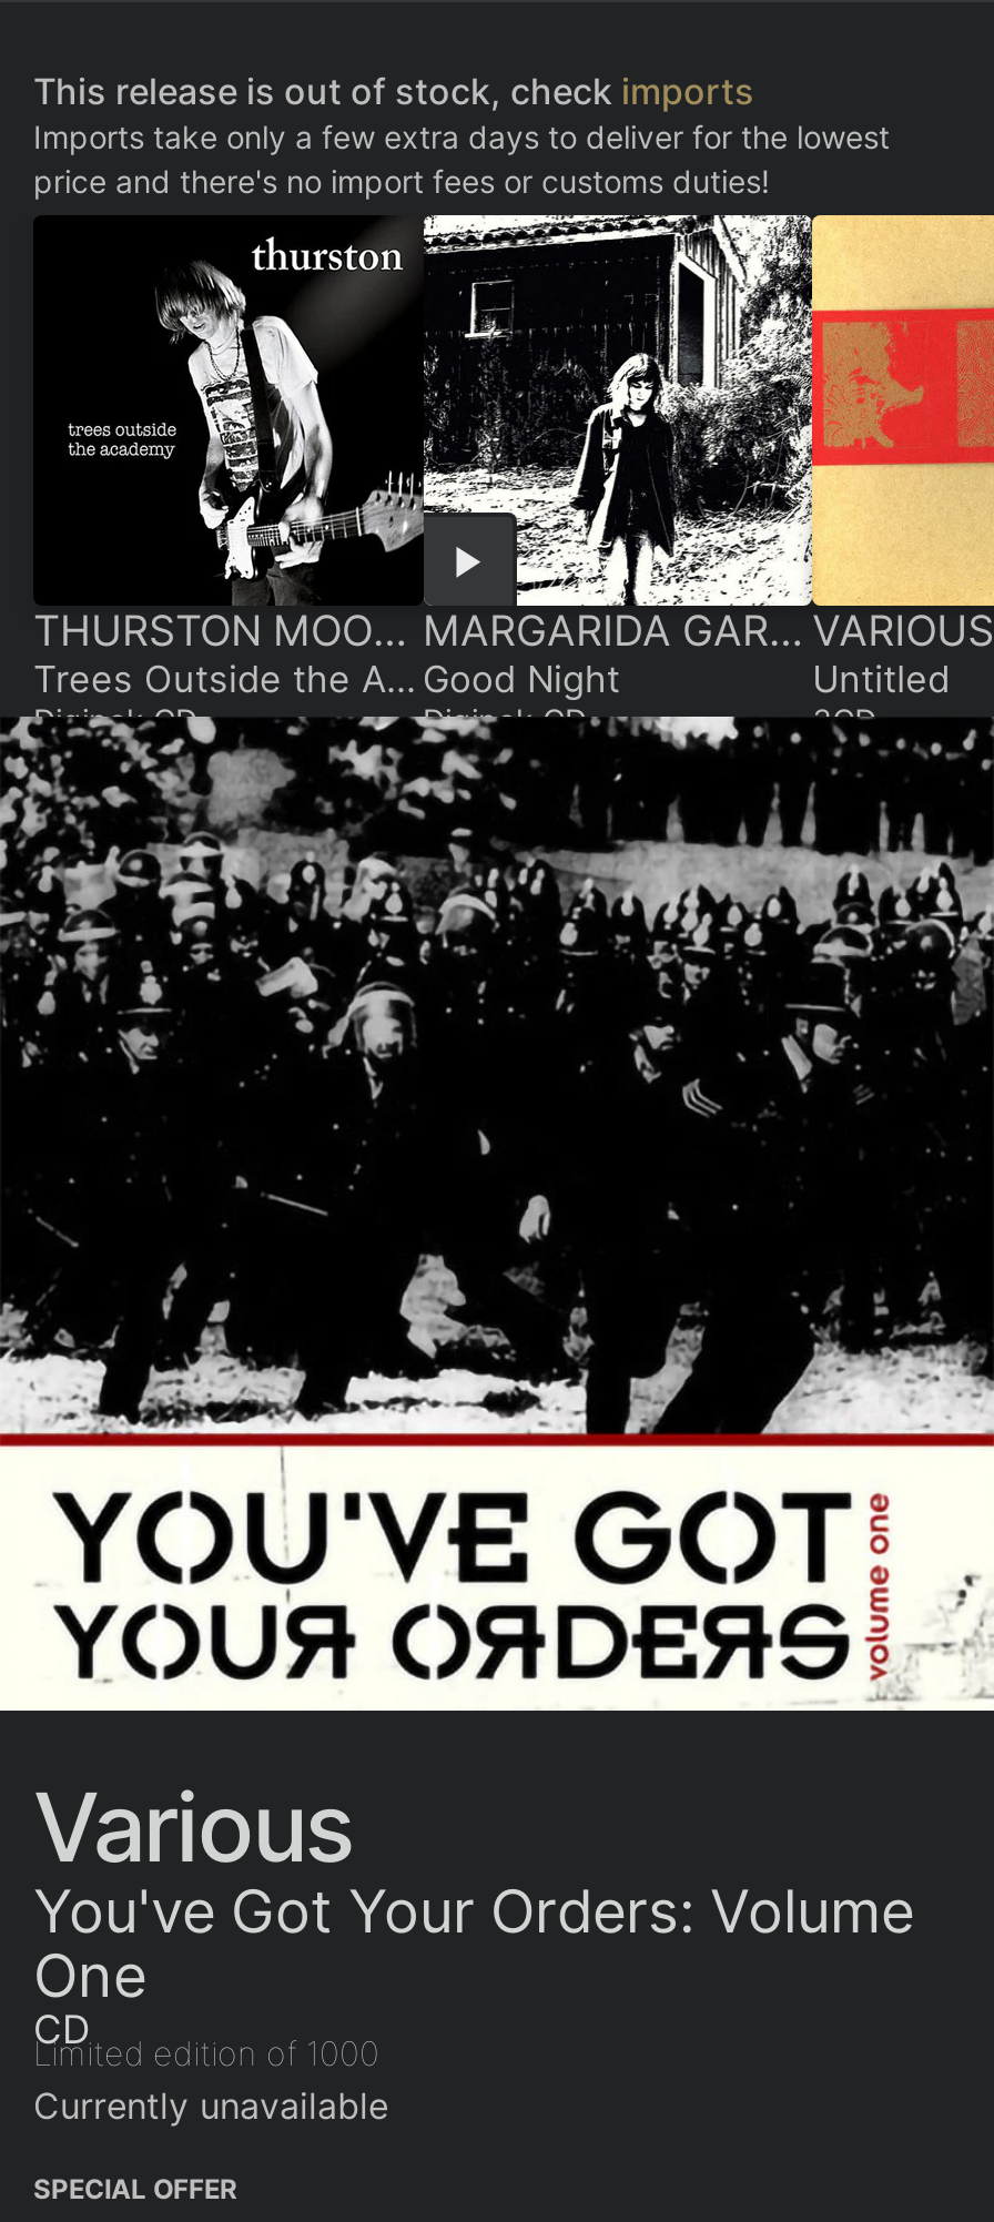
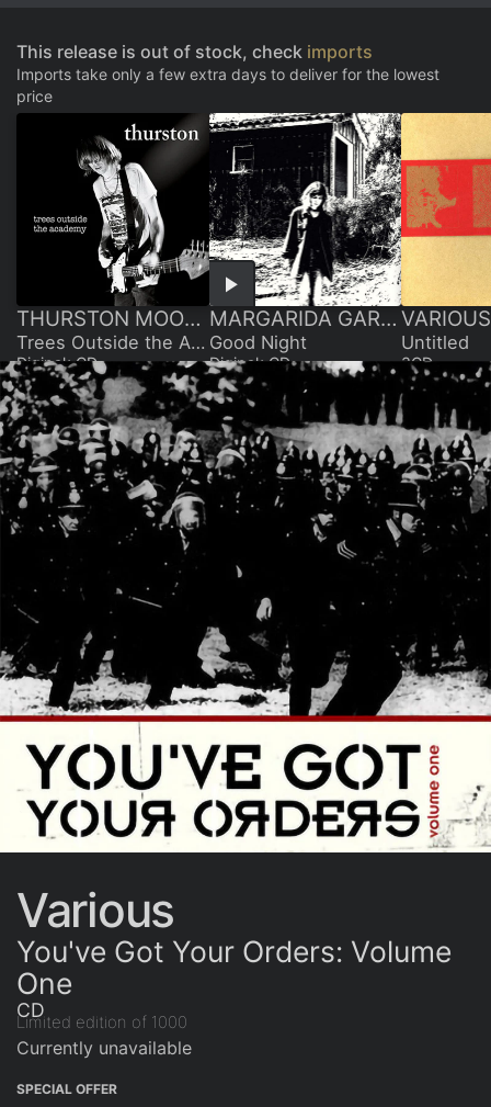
- price and there's no import fees or customs duties!
+ price
